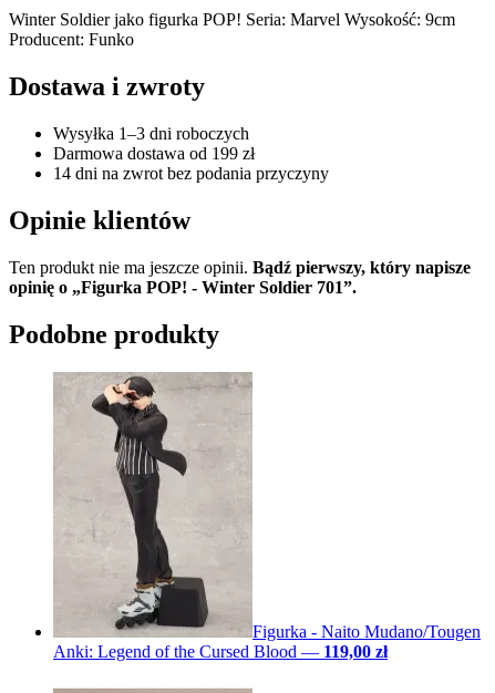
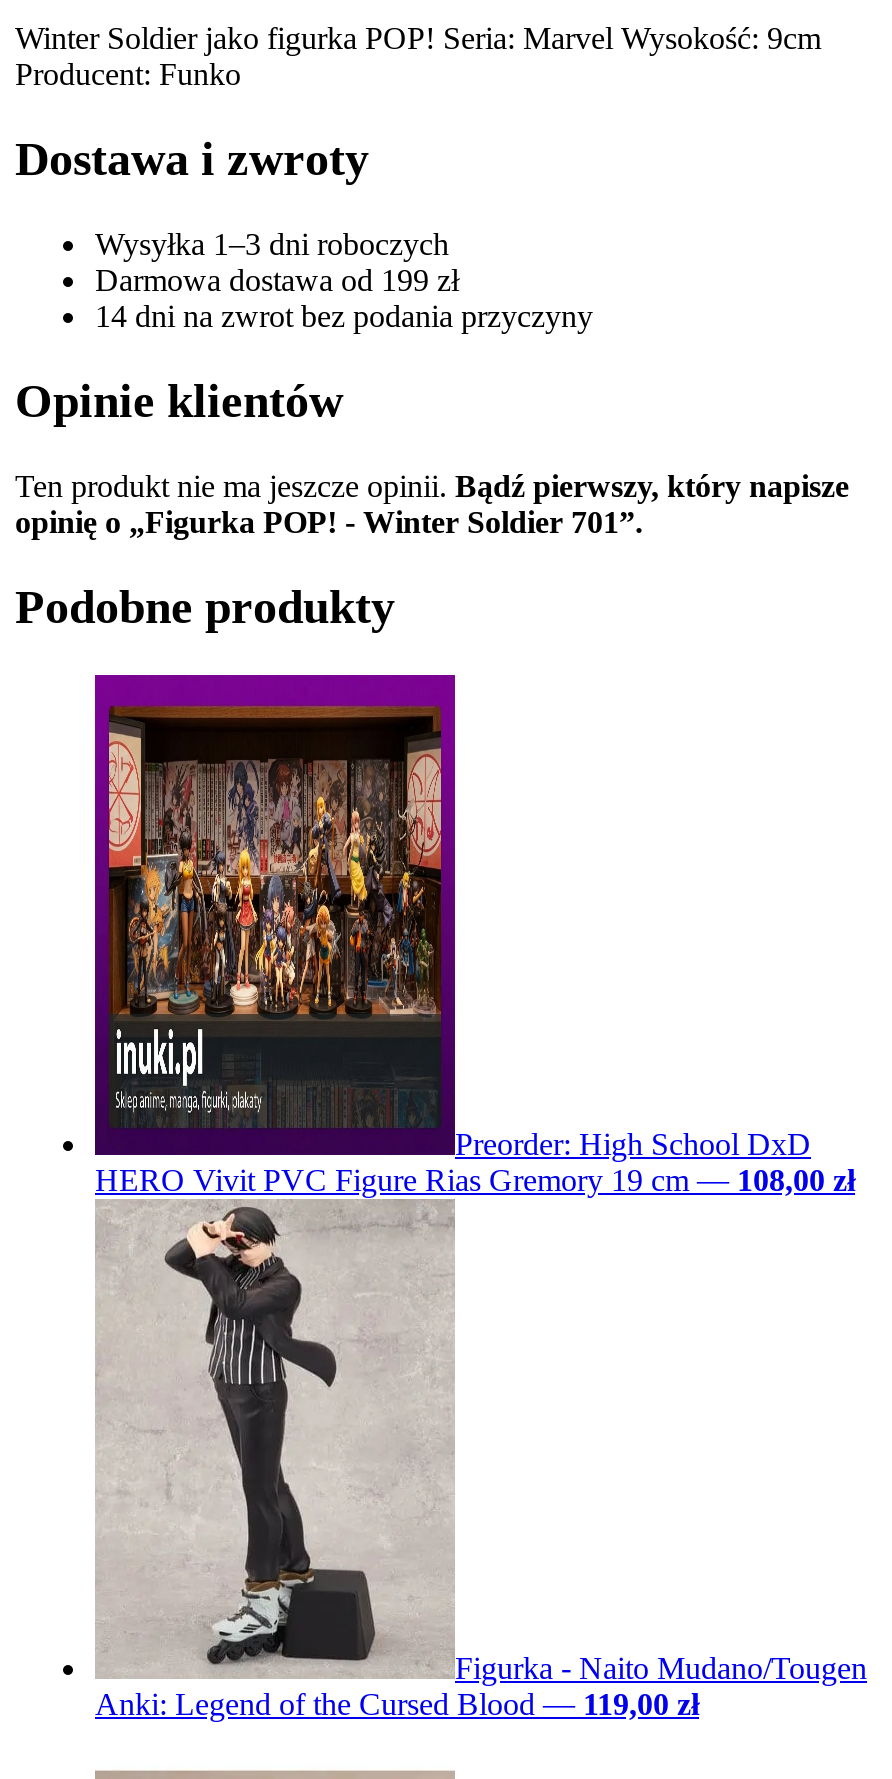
+ [image]
+ Preorder: High School DxD
+ HERO Vivit PVC Figure Rias Gremory 19 cm — 108,00 zł
